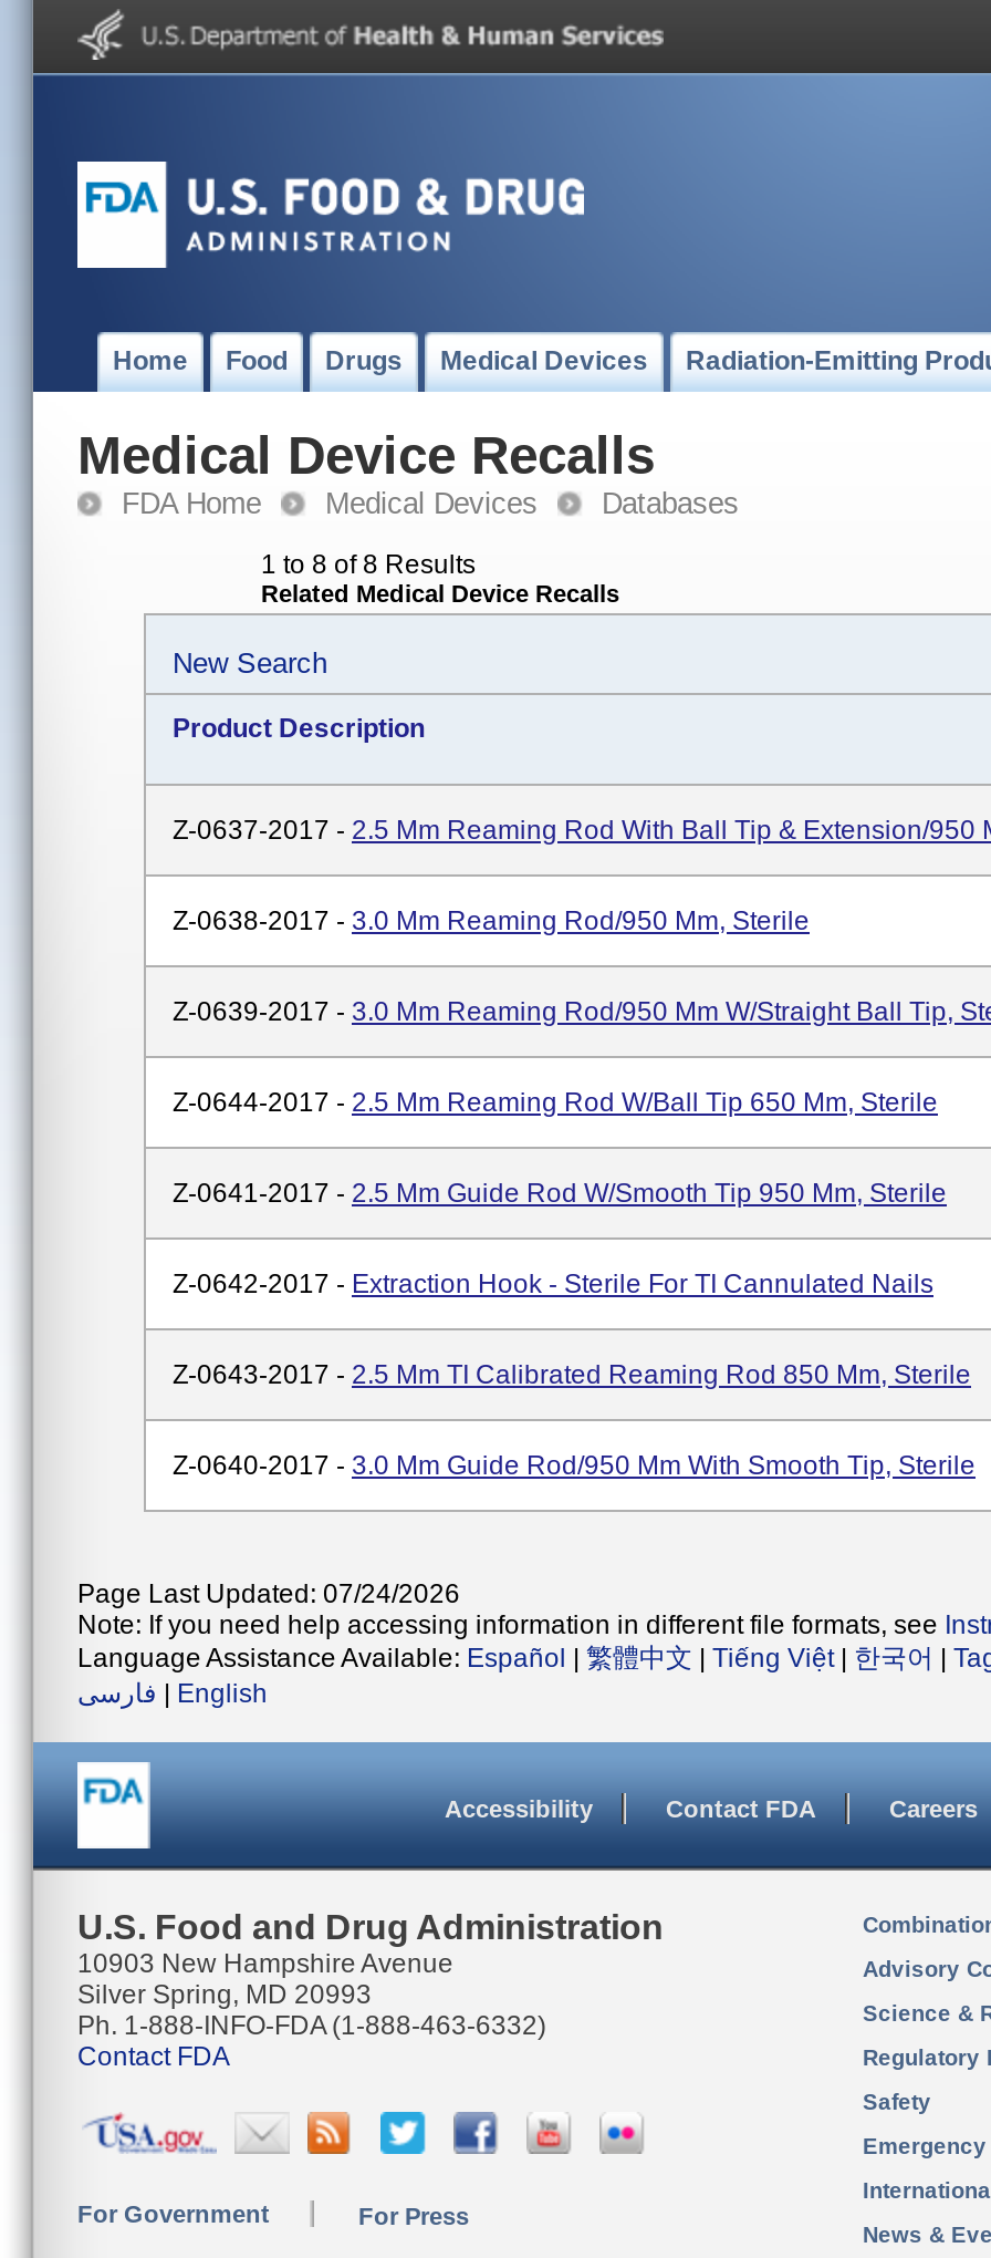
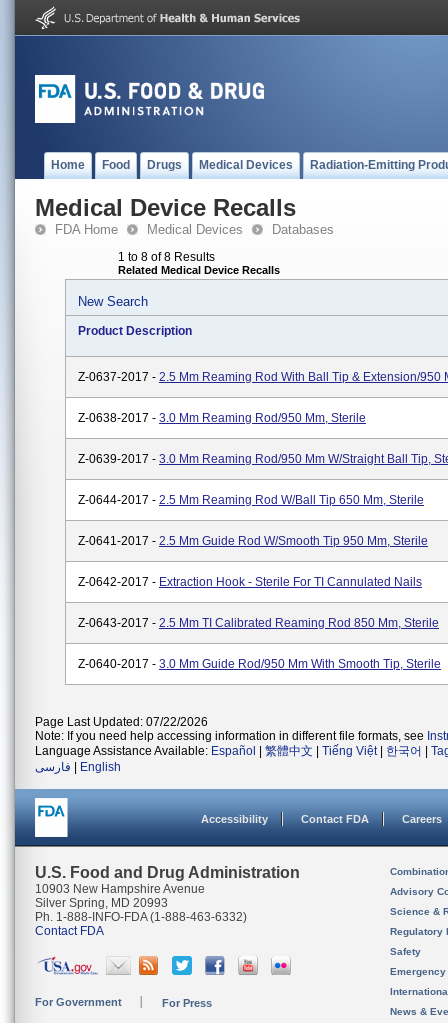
- Page Last Updated: 07/24/2026
+ Page Last Updated: 07/22/2026
